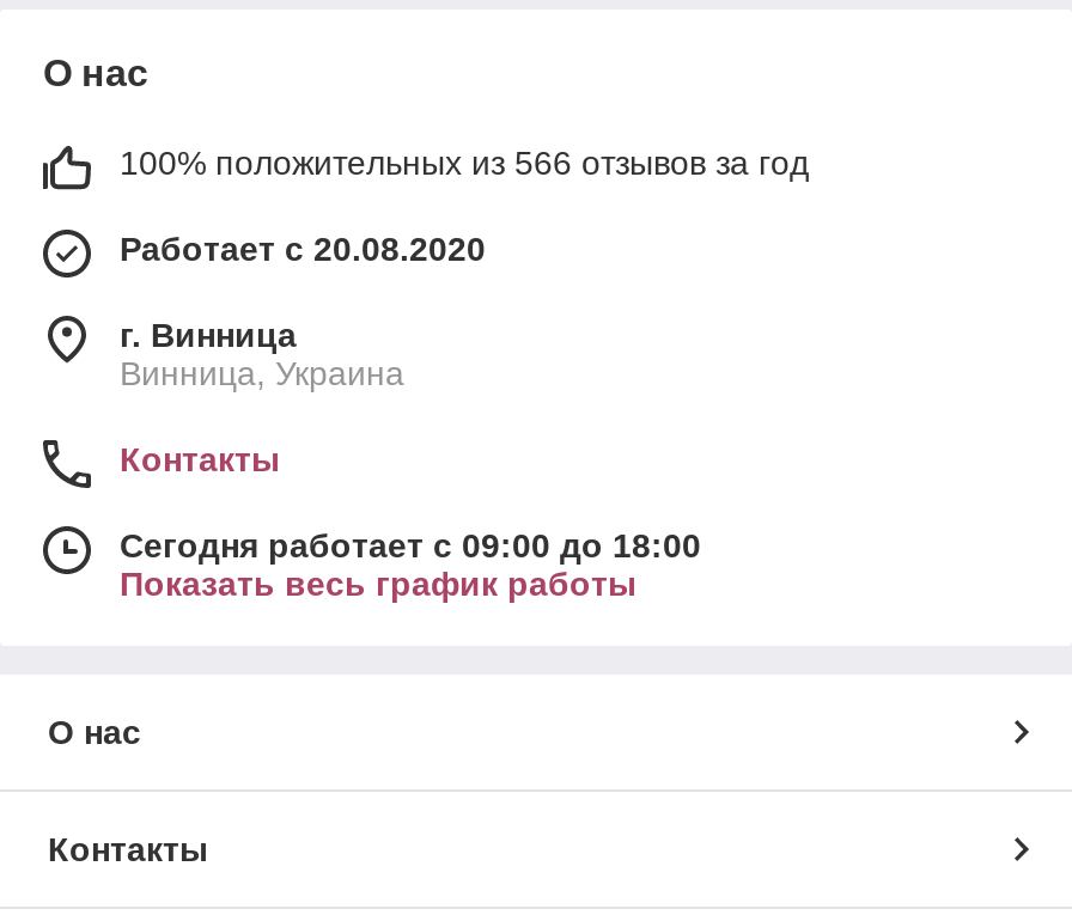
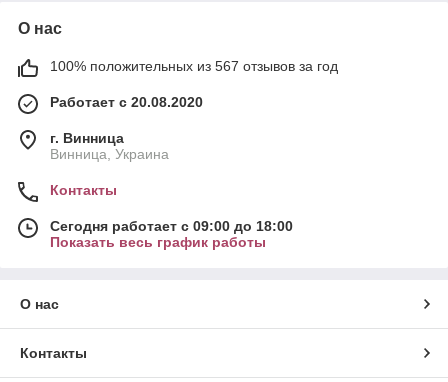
- 100% положительных из 566 отзывов за год
+ 100% положительных из 567 отзывов за год
